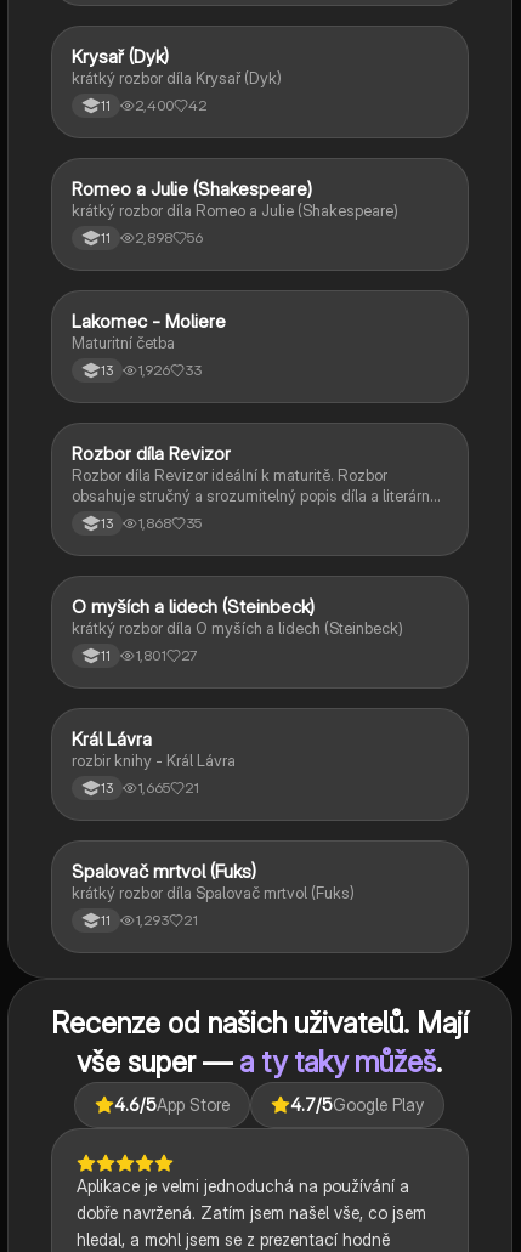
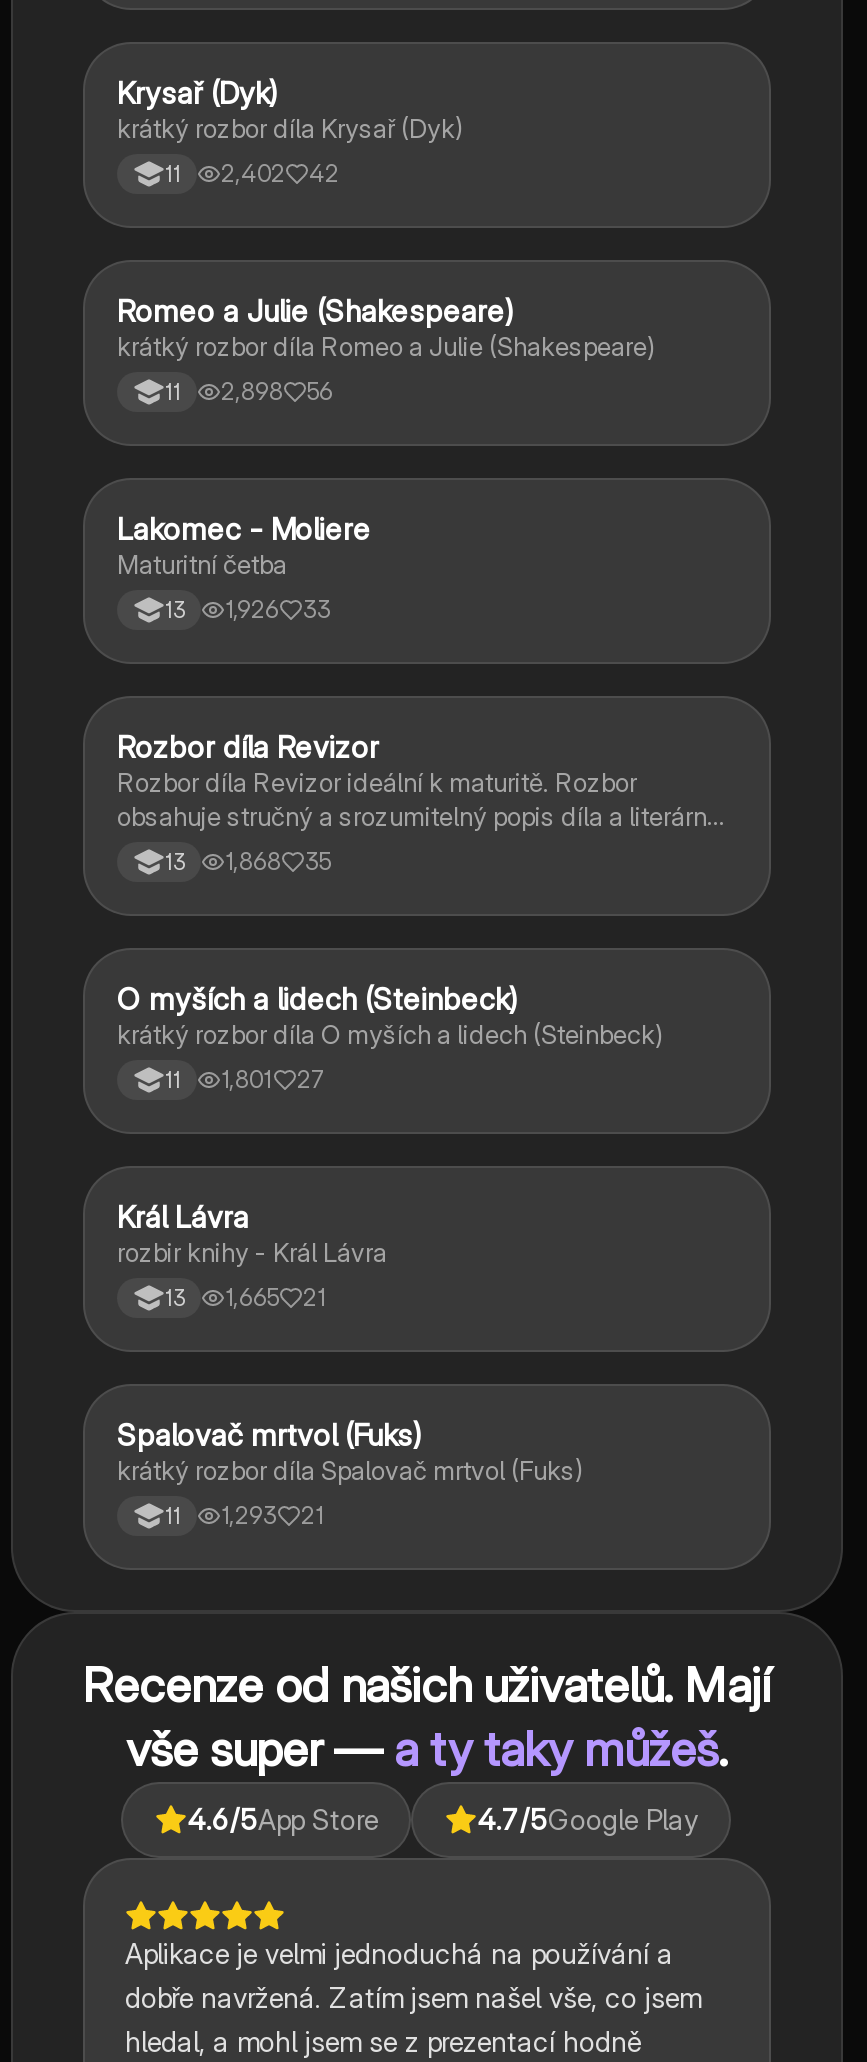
- 11 2,400 42
+ 11 2,402 42
